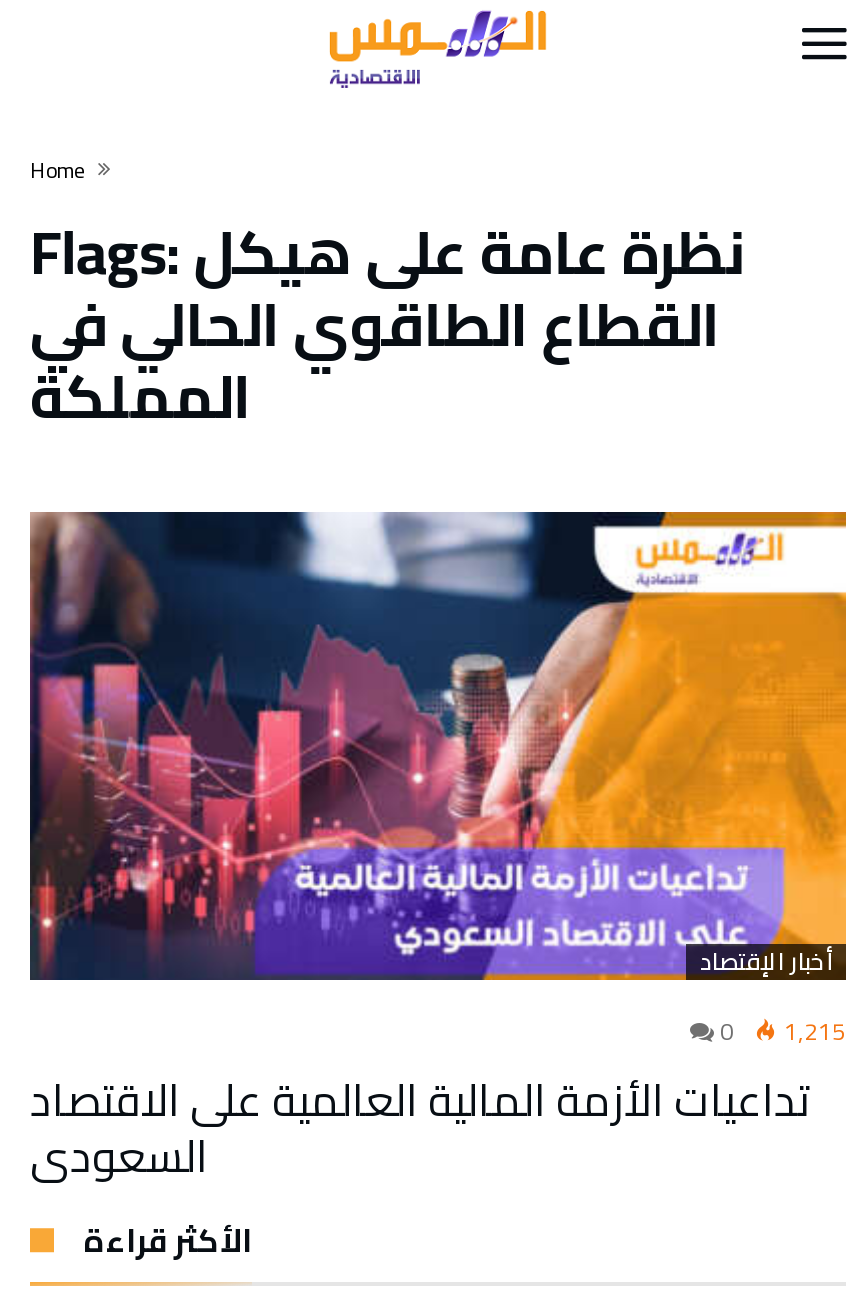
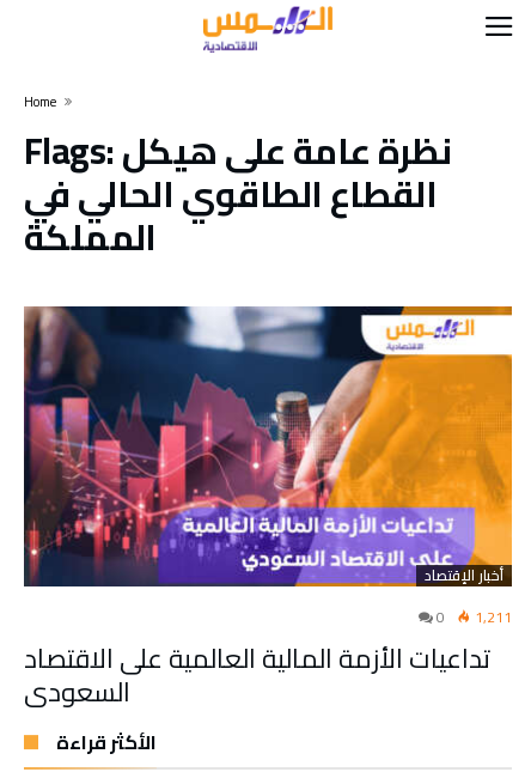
- 0 1,215
+ 0 1,211
